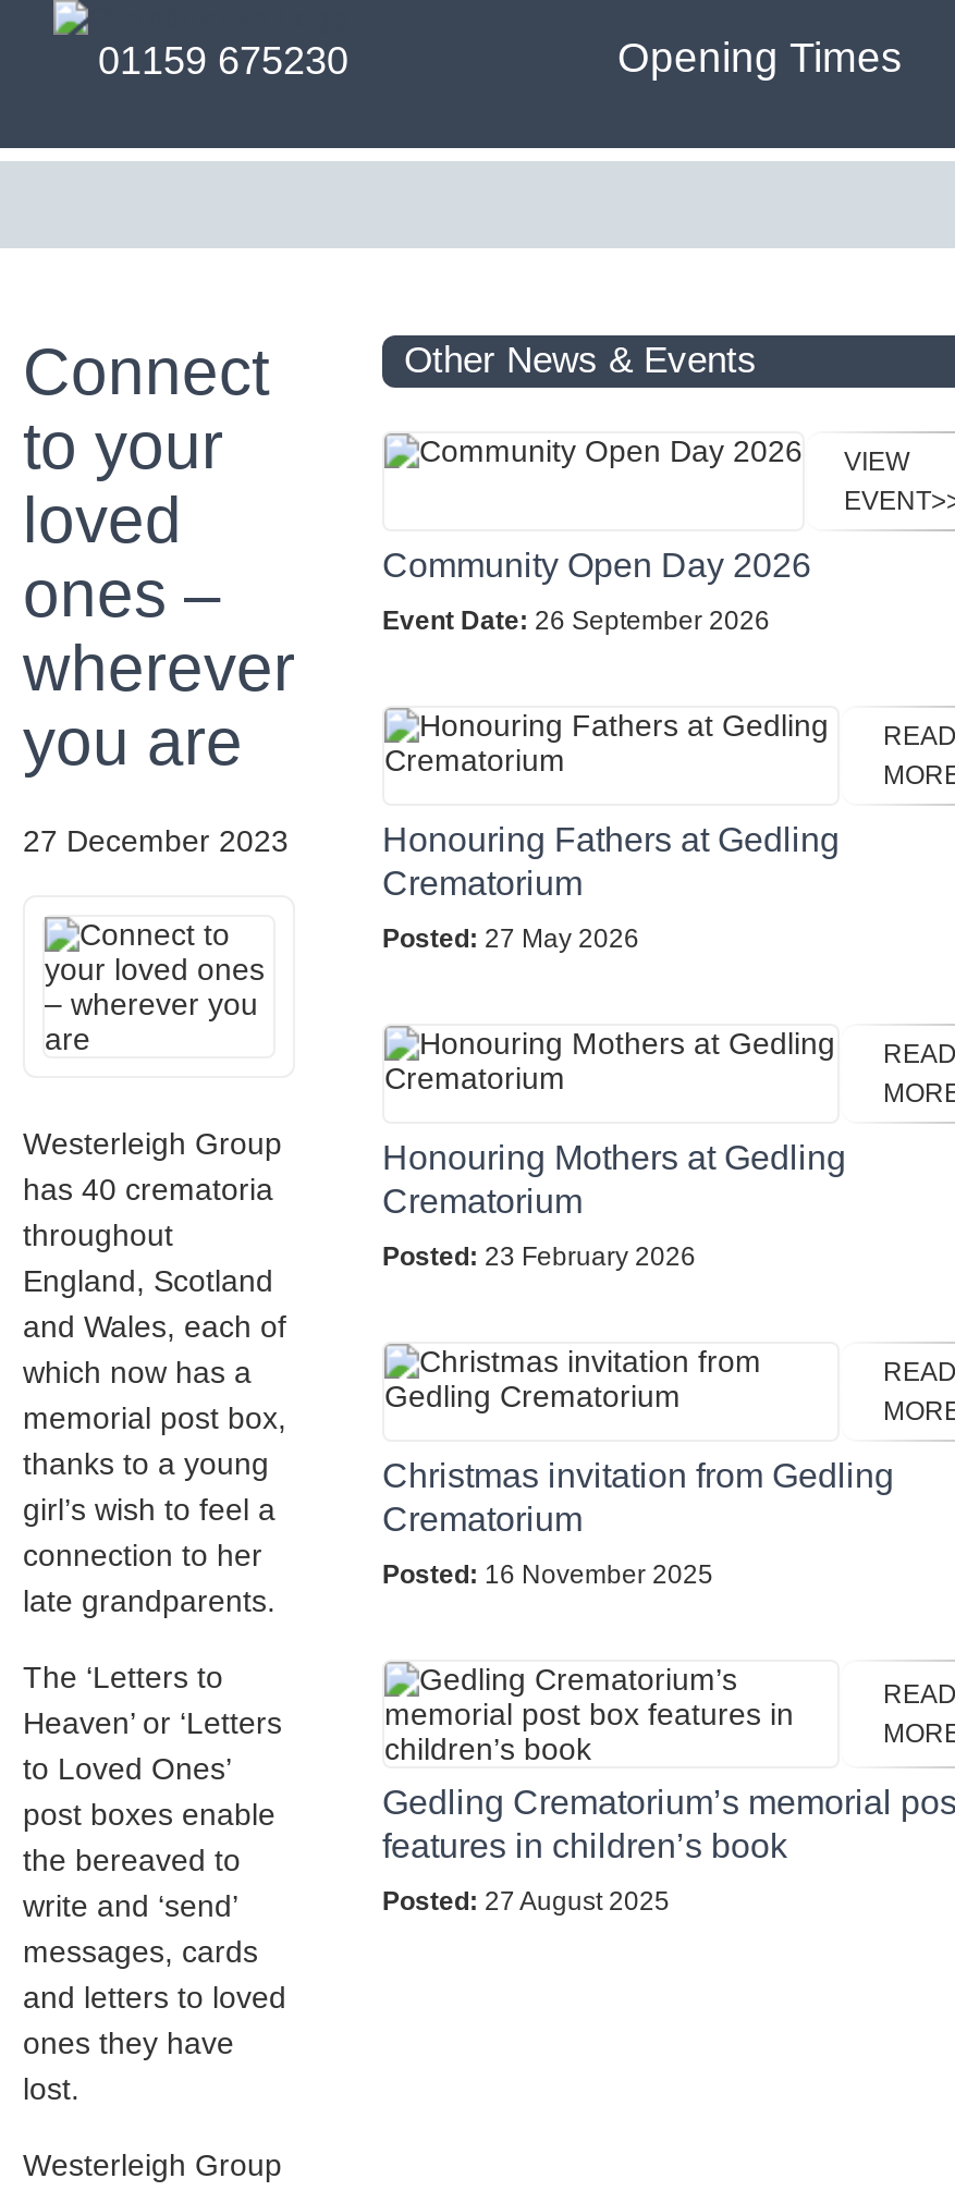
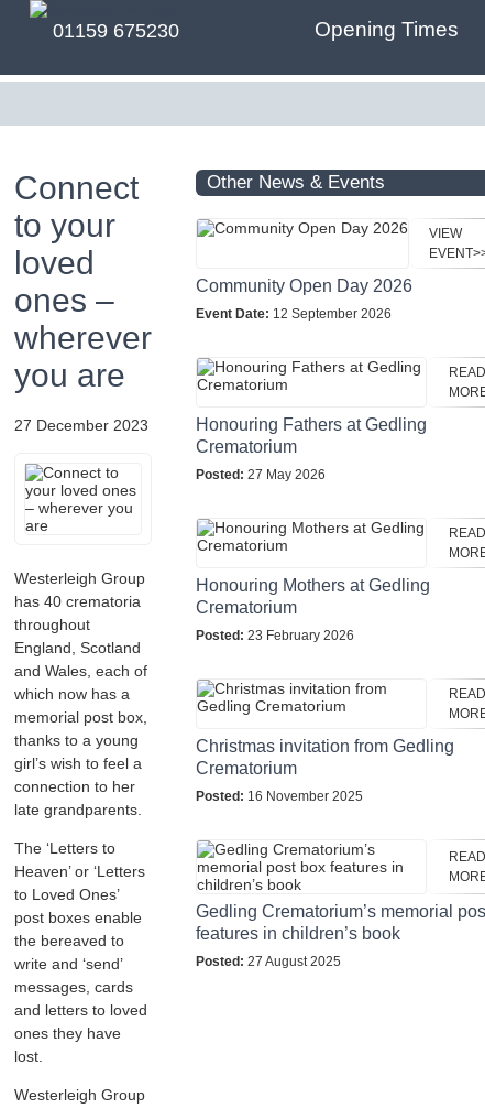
- Event Date: 26 September 2026
+ Event Date: 12 September 2026
